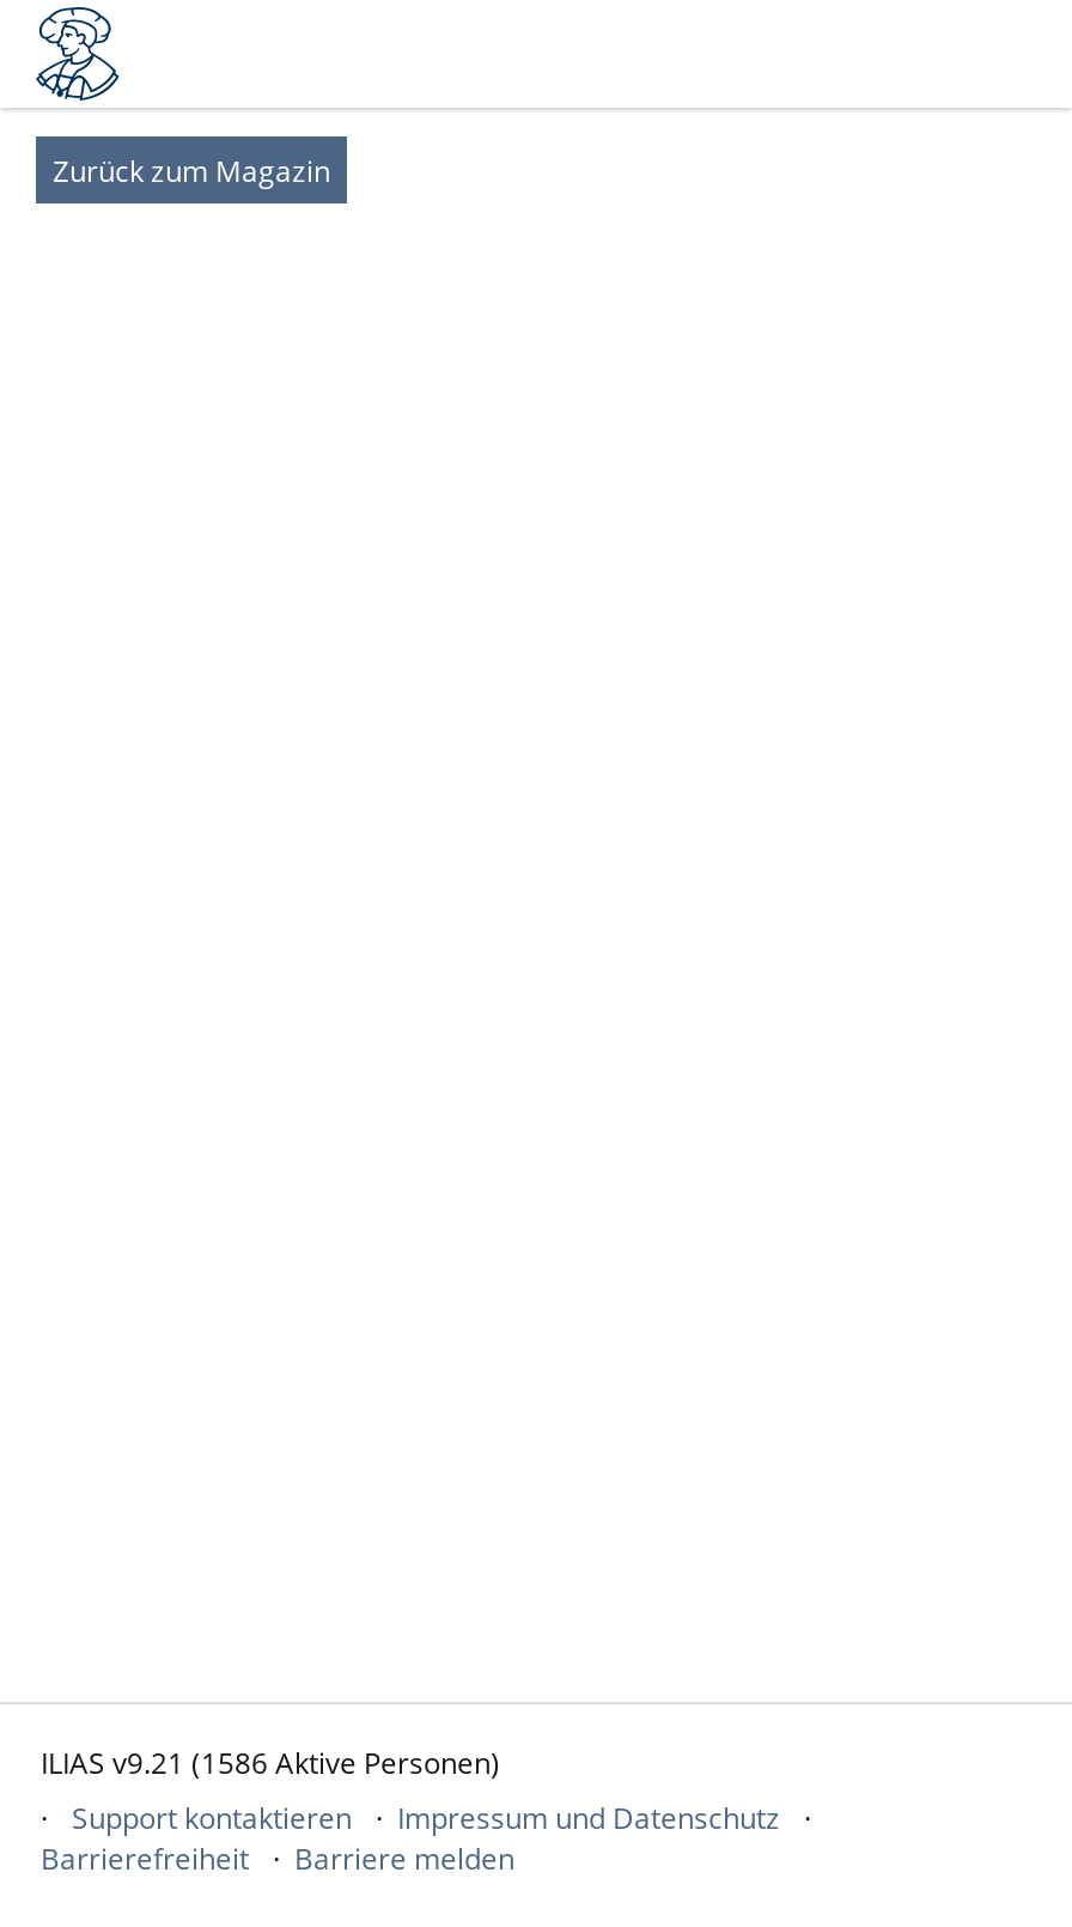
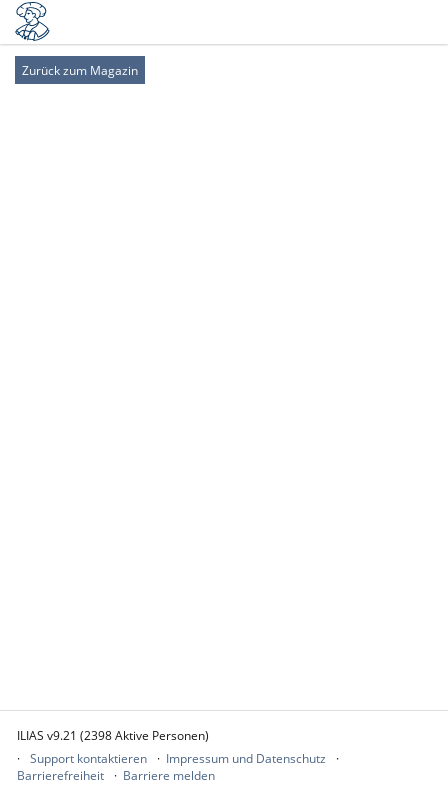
- ILIAS v9.21 (1586 Aktive Personen)
+ ILIAS v9.21 (2398 Aktive Personen)
